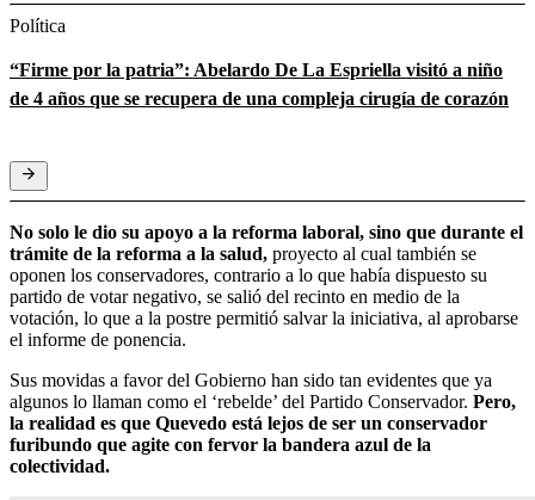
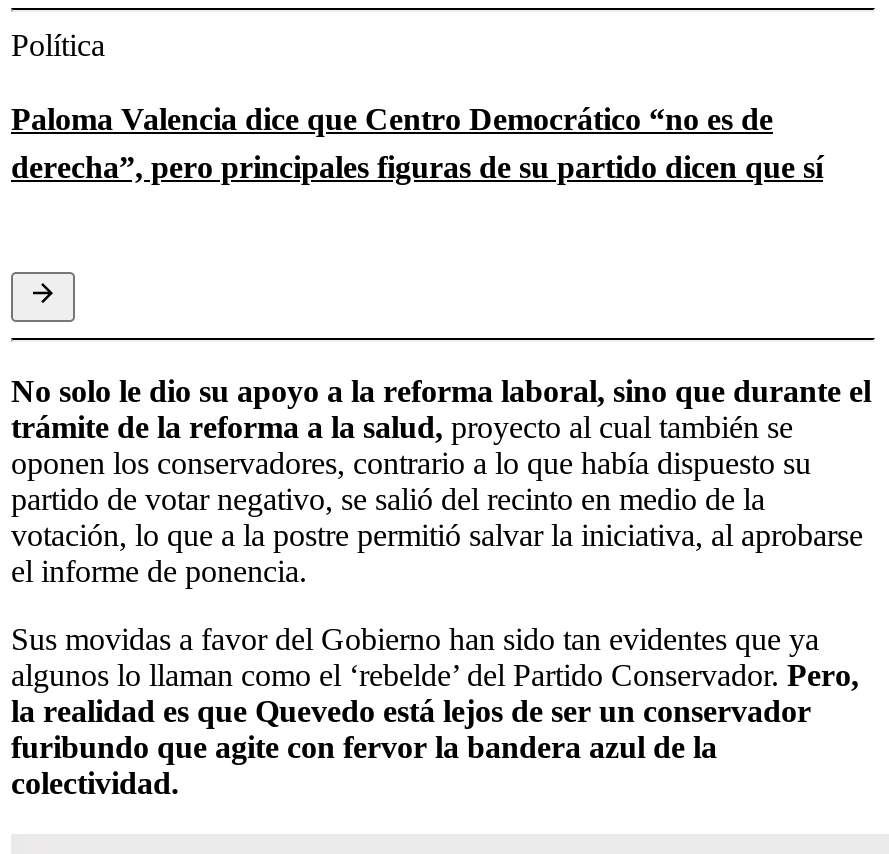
- “Firme por la patria”: Abelardo De La Espriella visitó a niño
- de 4 años que se recupera de una compleja cirugía de corazón
+ Paloma Valencia dice que Centro Democrático “no es de
+ derecha”, pero principales figuras de su partido dicen que sí
